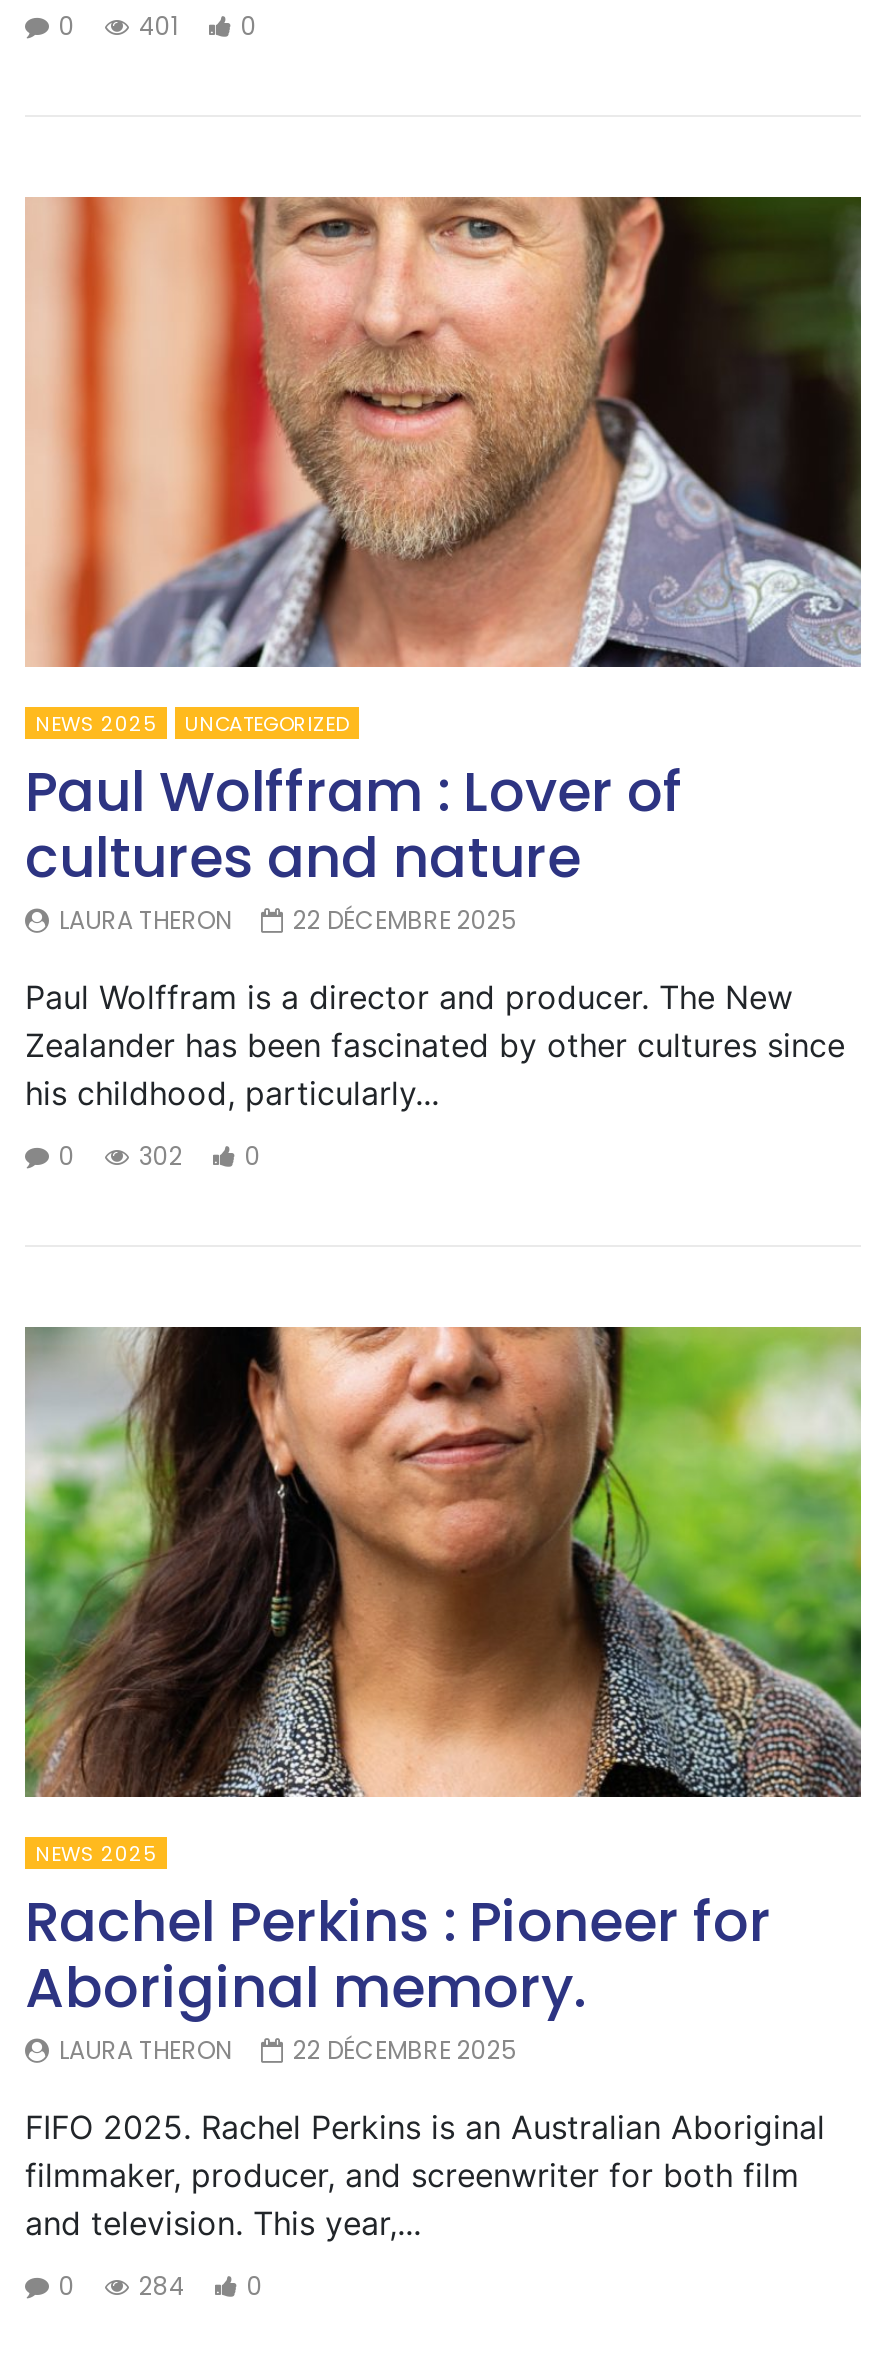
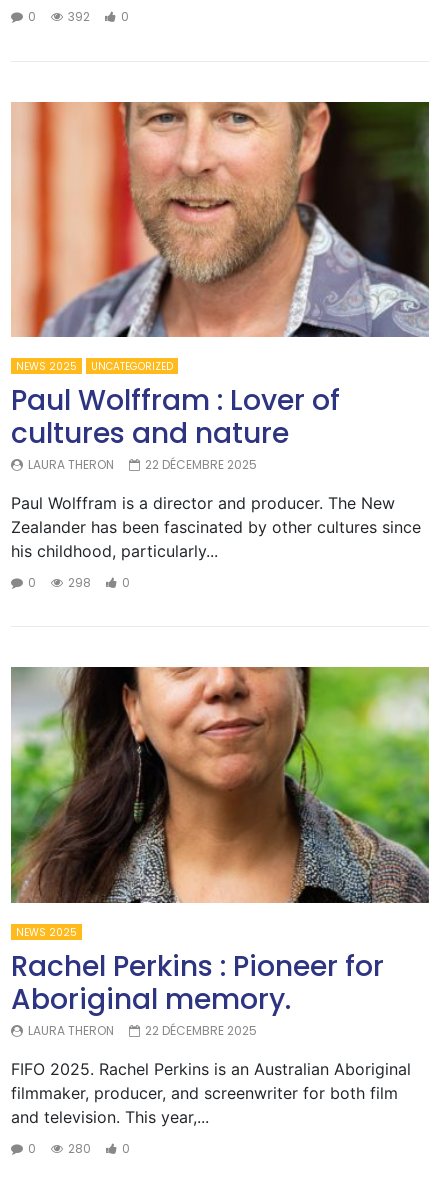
- 0 401 0
+ 0 392 0

- 0 302 0
+ 0 298 0

- 0 284 0
+ 0 280 0
